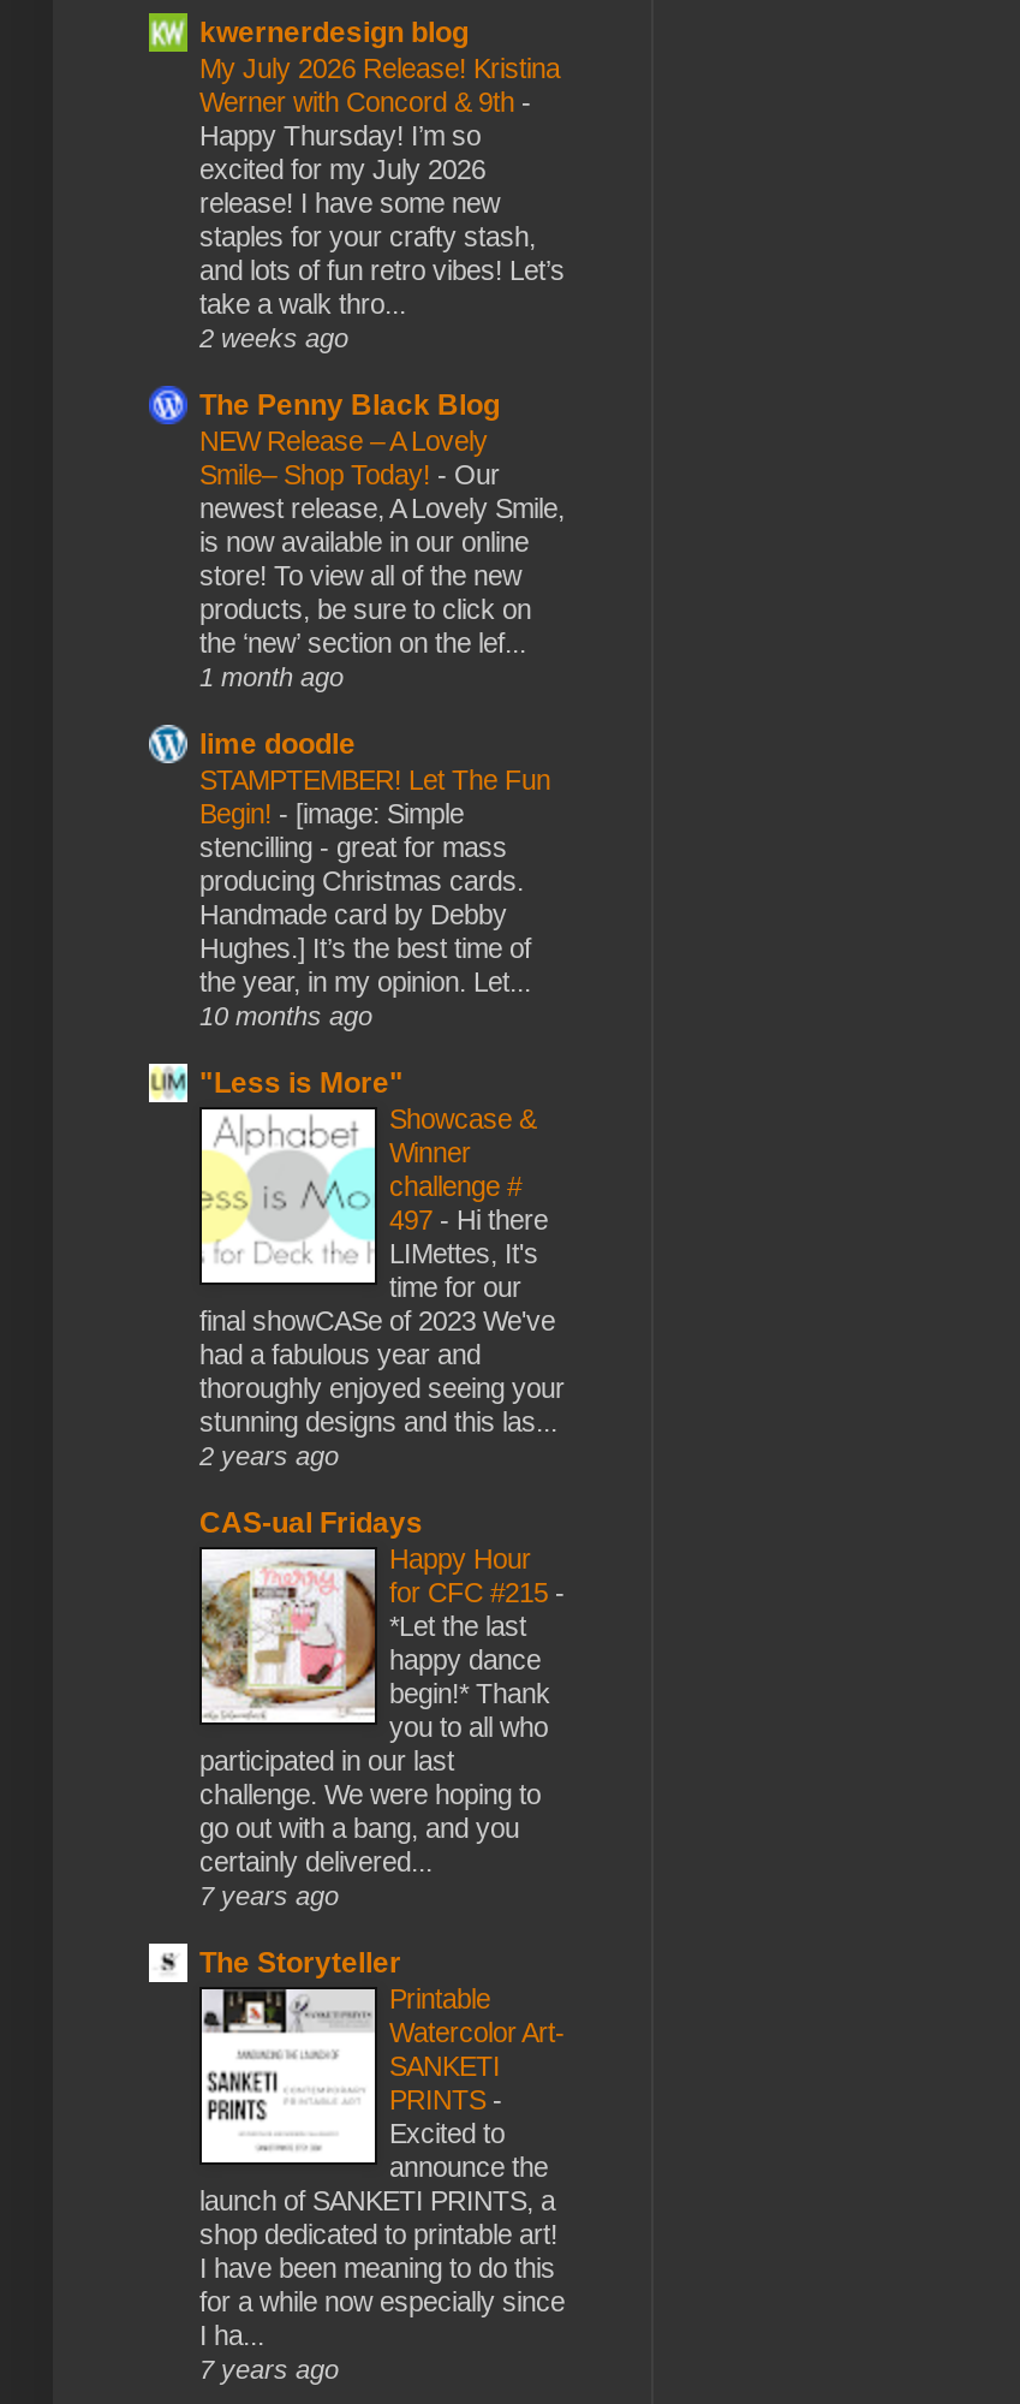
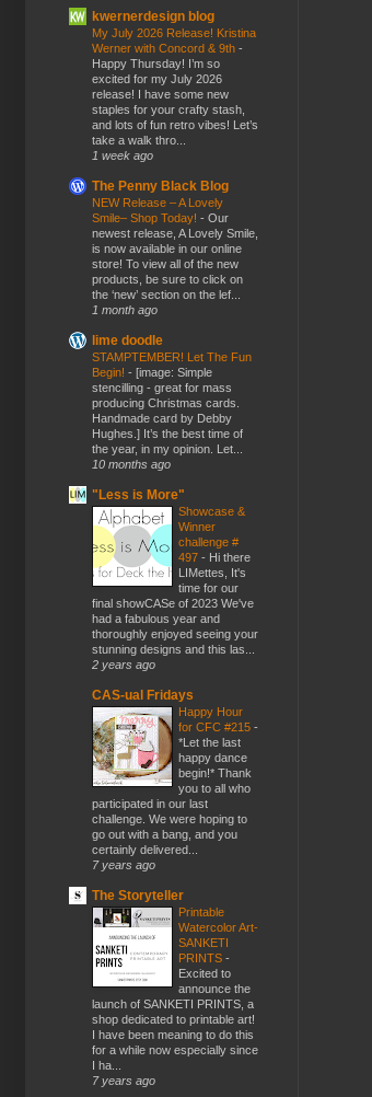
- 2 weeks ago
+ 1 week ago
